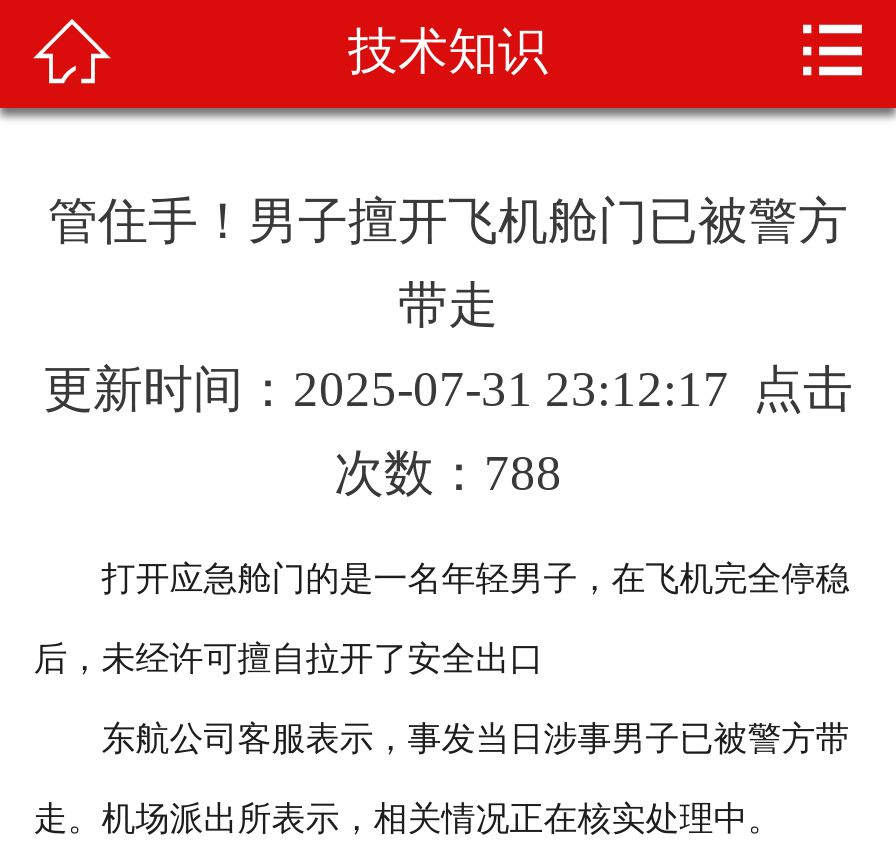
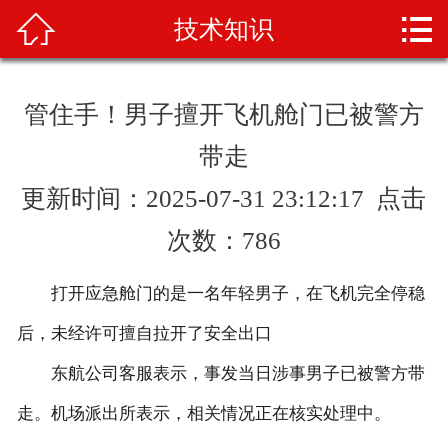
- 次数：788
+ 次数：786
